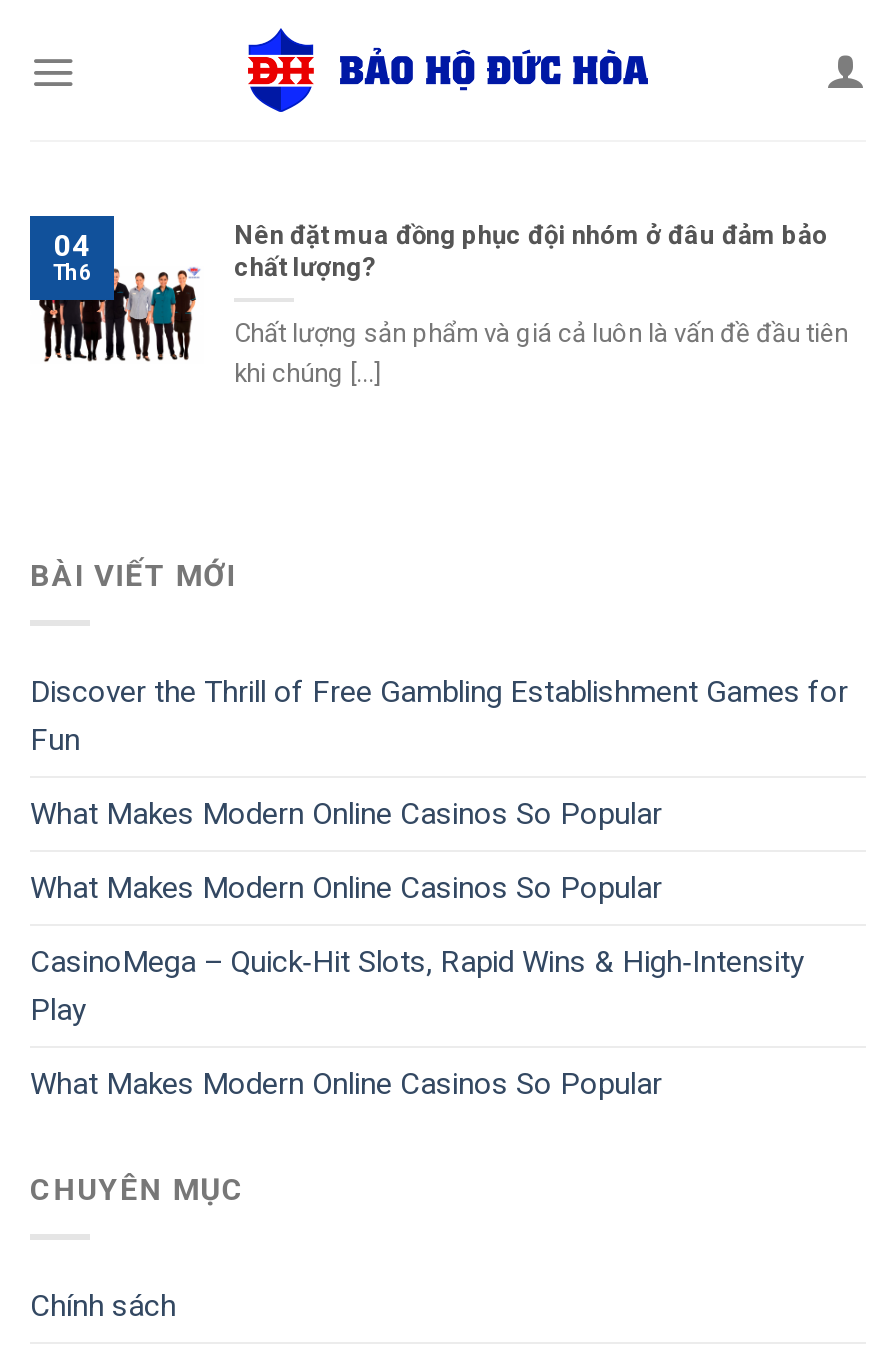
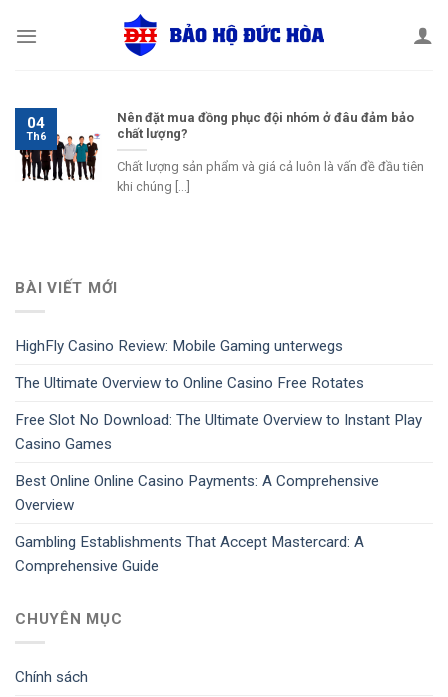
- Discover the Thrill of Free Gambling Establishment Games for
- Fun
+ HighFly Casino Review: Mobile Gaming unterwegs

- What Makes Modern Online Casinos So Popular
+ The Ultimate Overview to Online Casino Free Rotates

- What Makes Modern Online Casinos So Popular
+ Free Slot No Download: The Ultimate Overview to Instant Play
+ Casino Games

- CasinoMega – Quick‑Hit Slots, Rapid Wins & High‑Intensity
- Play
+ Best Online Online Casino Payments: A Comprehensive
+ Overview

- What Makes Modern Online Casinos So Popular
+ Gambling Establishments That Accept Mastercard: A
+ Comprehensive Guide
